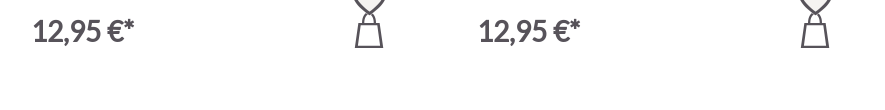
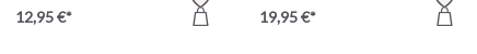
- 12,95 €*
+ 19,95 €*
